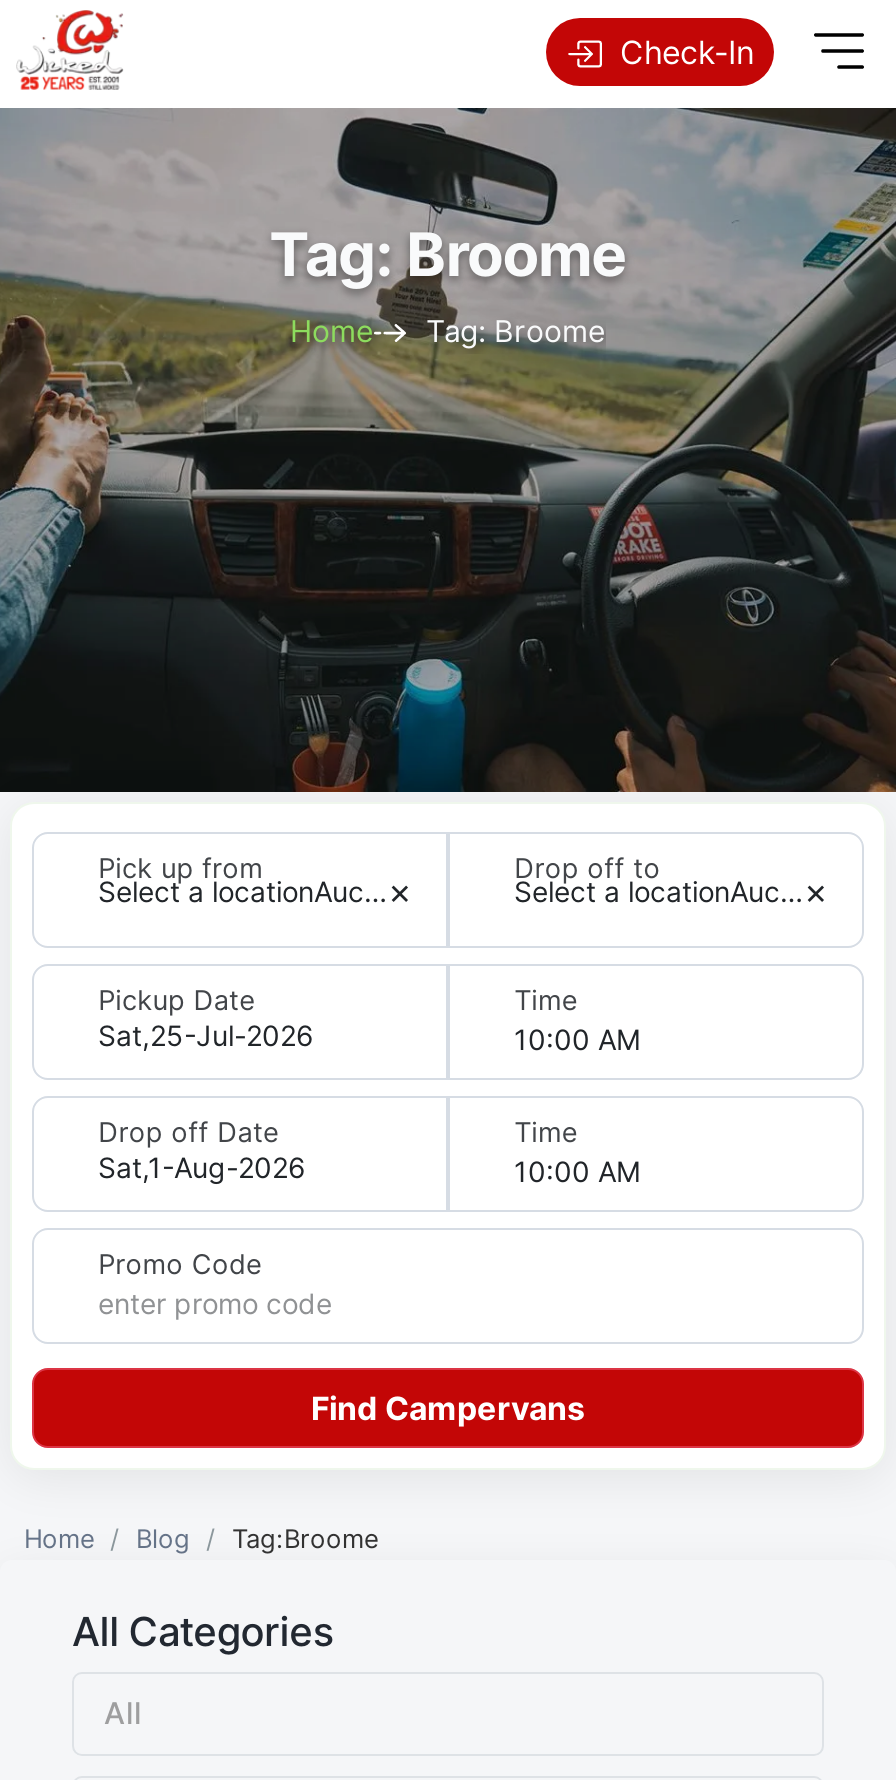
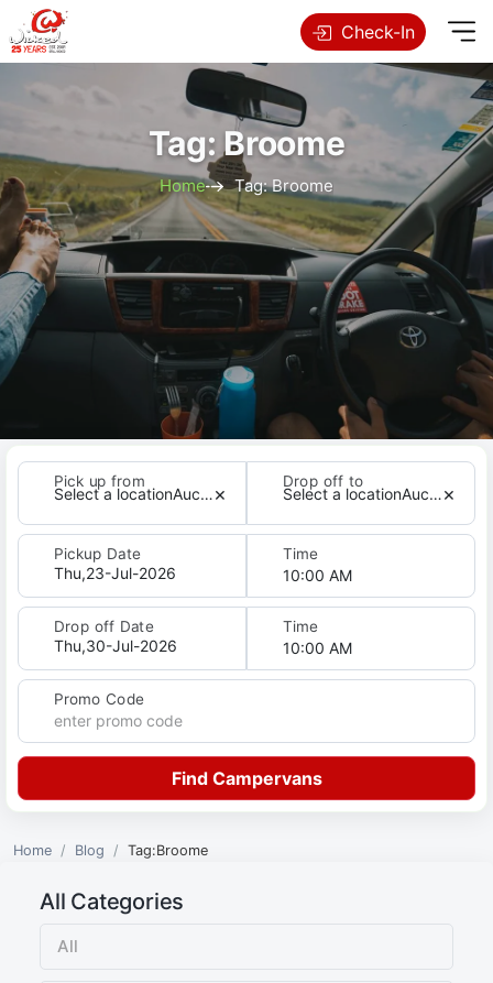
- Sat,25-Jul-2026
+ Thu,23-Jul-2026

- Sat,1-Aug-2026
+ Thu,30-Jul-2026
